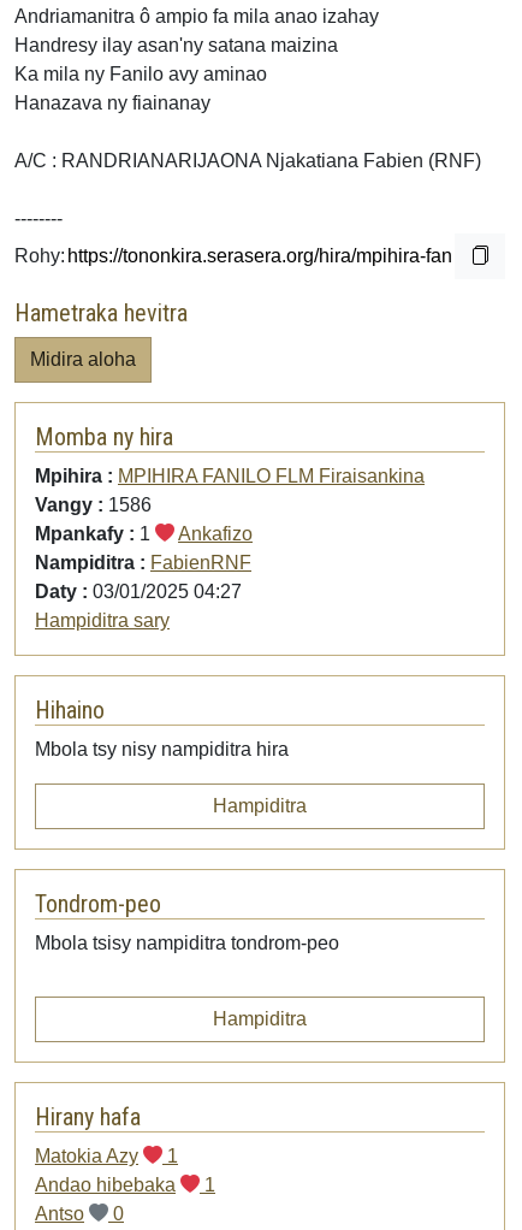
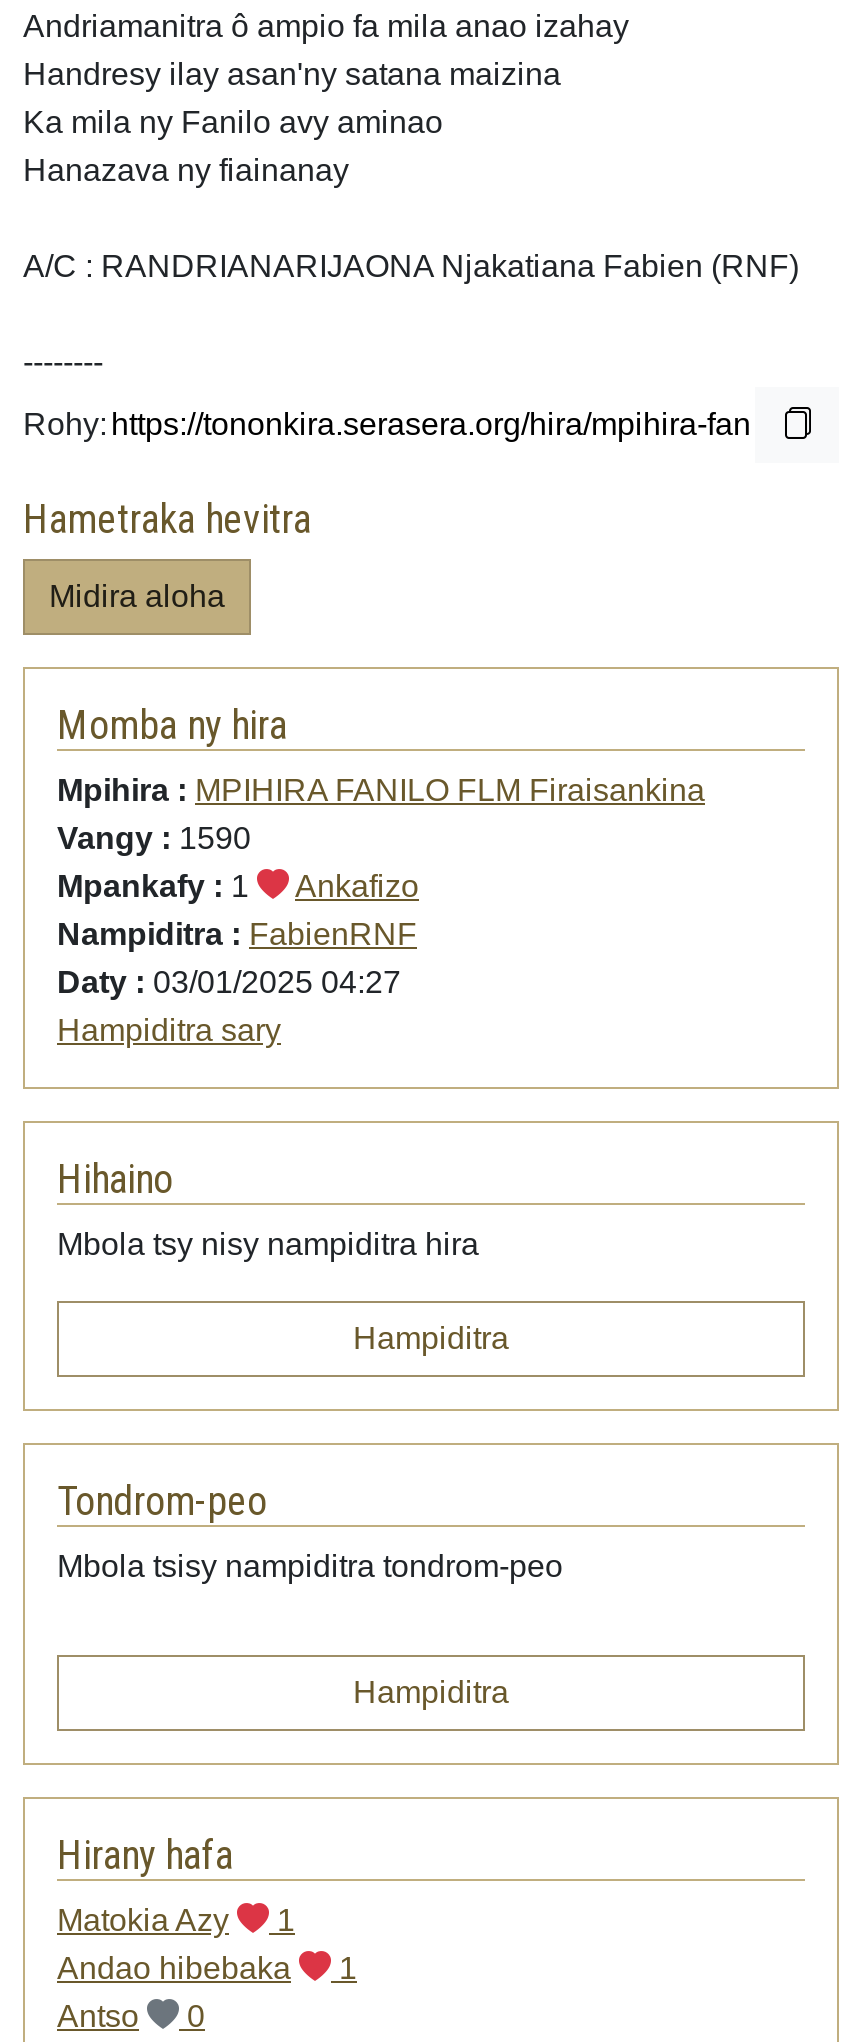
- Vangy : 1586
+ Vangy : 1590
